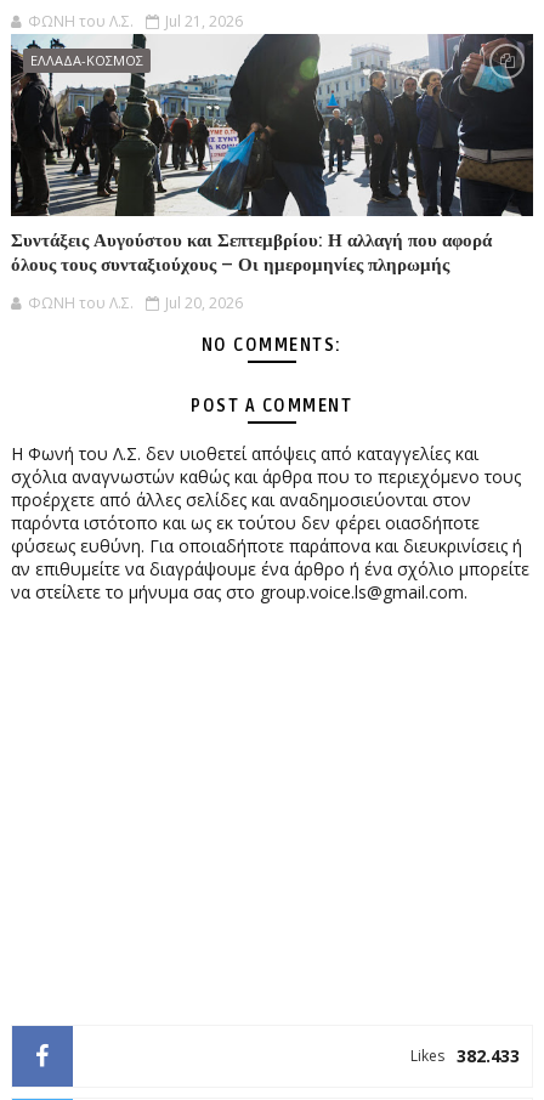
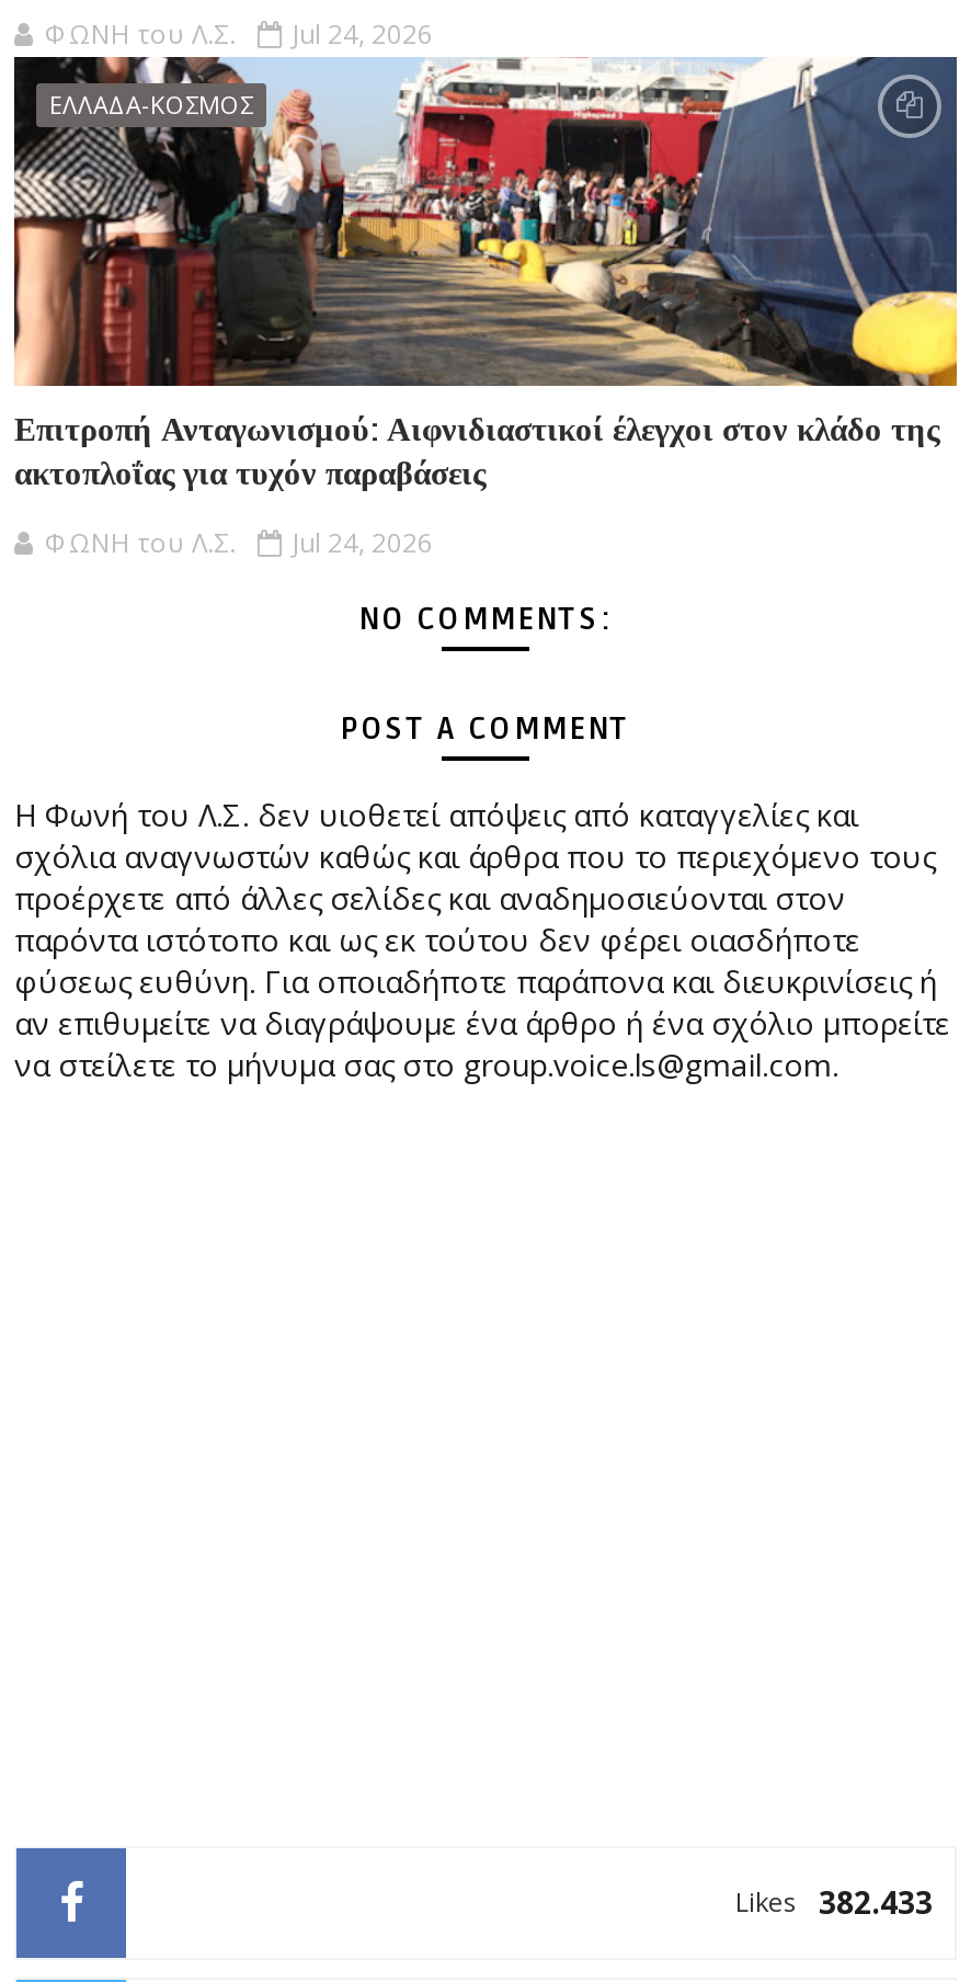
- ΦΩΝΗ του Λ.Σ. Jul 21, 2026
+ ΦΩΝΗ του Λ.Σ. Jul 24, 2026

- [image]
- Συντάξεις Αυγούστου και Σεπτεμβρίου: Η αλλαγή που αφορά
- όλους τους συνταξιούχους – Οι ημερομηνίες πληρωμής
+ [image]
+ Επιτροπή Ανταγωνισμού: Αιφνιδιαστικοί έλεγχοι στον κλάδο της
+ ακτοπλοΐας για τυχόν παραβάσεις

- ΦΩΝΗ του Λ.Σ. Jul 20, 2026
+ ΦΩΝΗ του Λ.Σ. Jul 24, 2026
